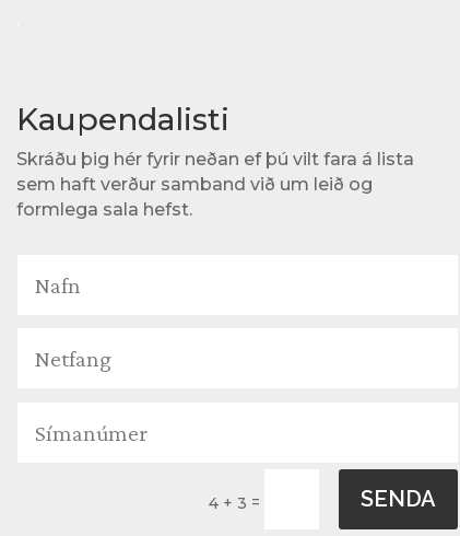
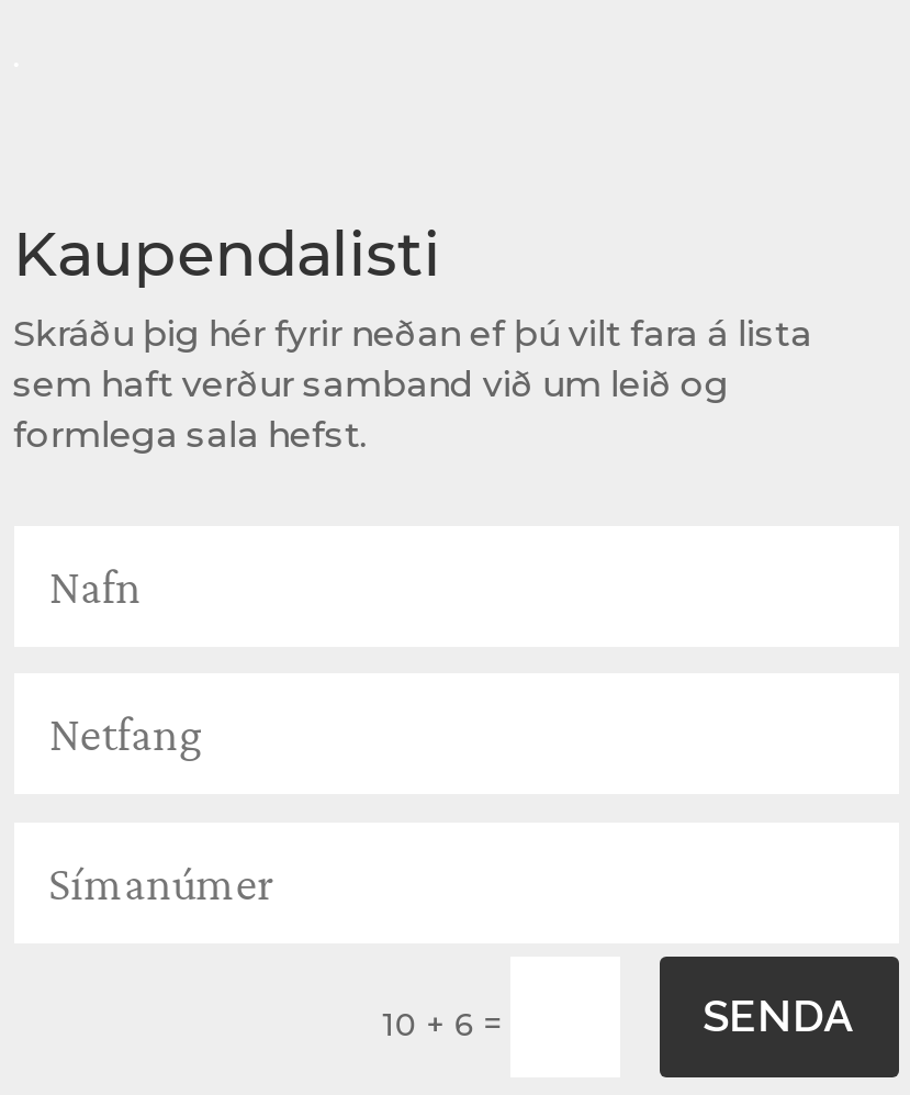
- 4 + 3 =
+ 10 + 6 =
